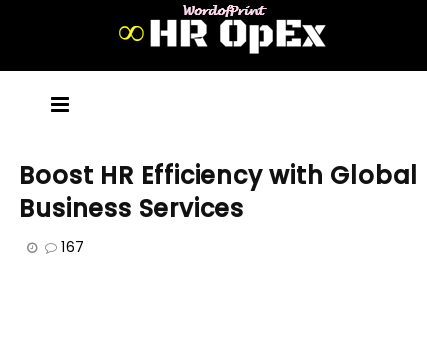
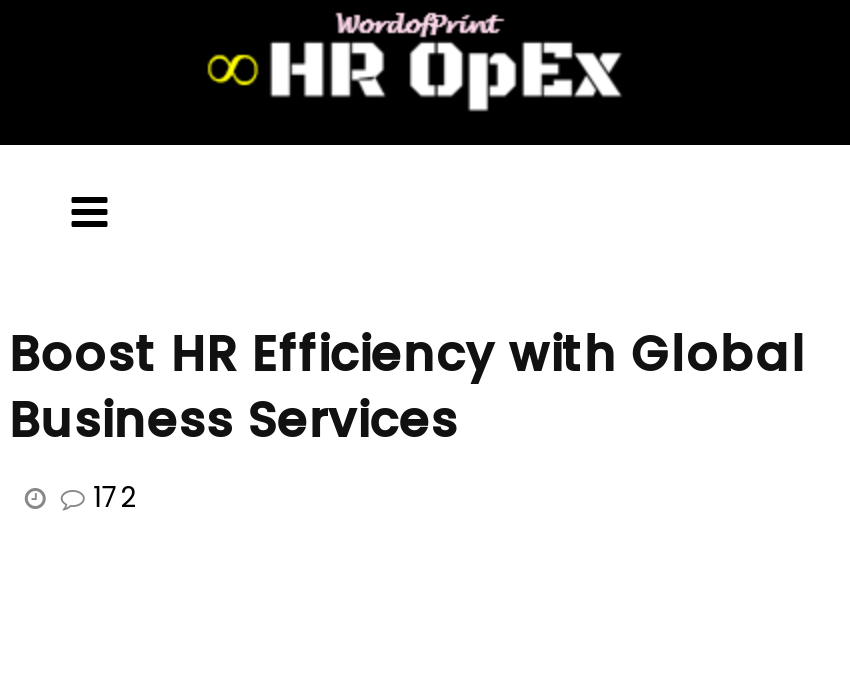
- 167
+ 172
